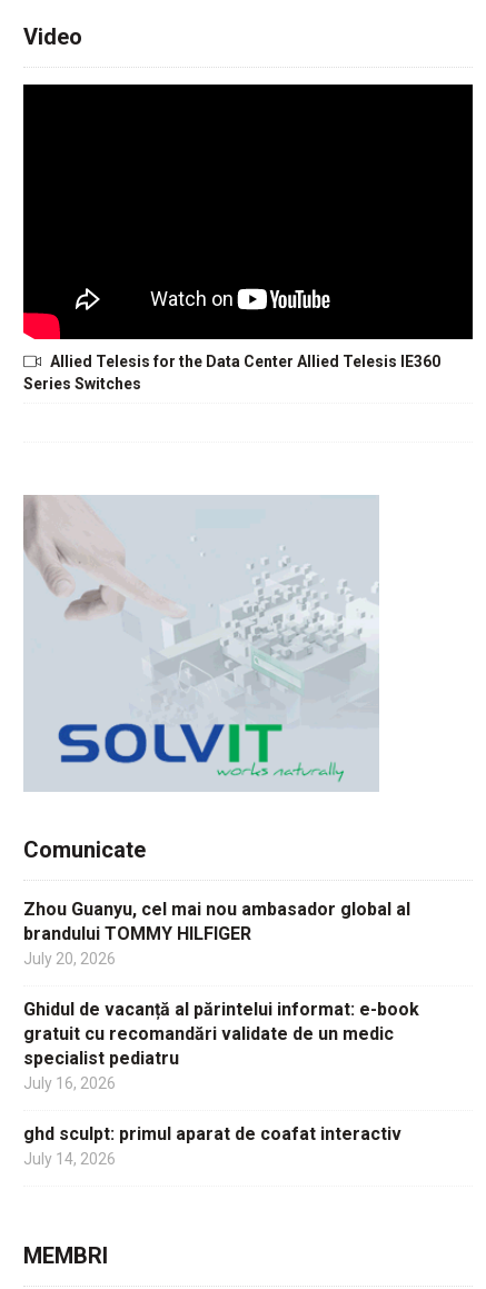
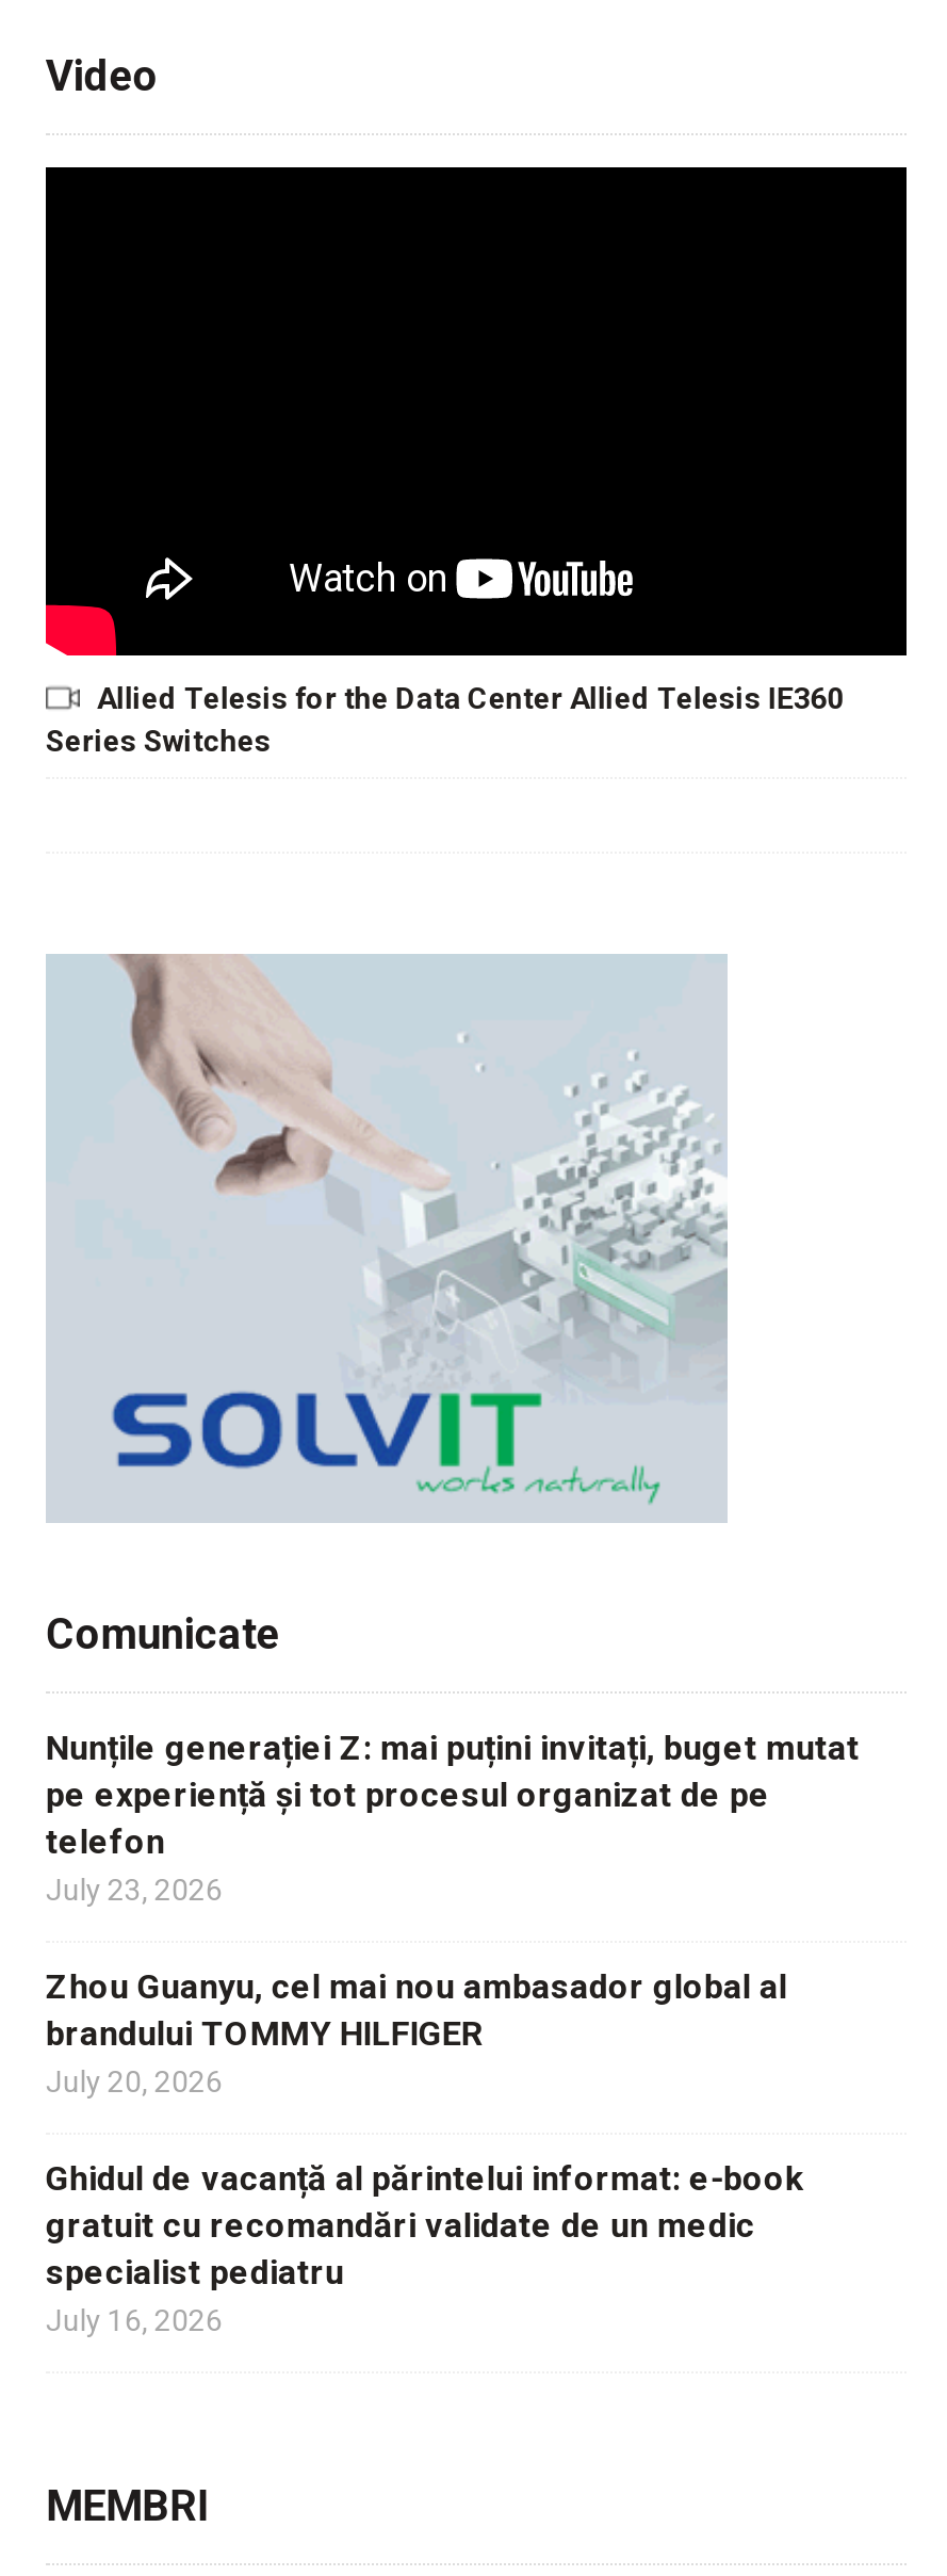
- [image]
+ [image]

+ Nunțile generației Z: mai puțini invitați, buget mutat
+ pe experiență și tot procesul organizat de pe
+ telefon
+ July 23, 2026

moved down: Zhou Guanyu, cel mai nou ambasador global al | brandului TOMMY HILFIGER | July 20, 2026 | Ghidul de vacanță al părintelui informat: e-book | gratuit cu recomandări validate de un medic | specialist pediatru | July 16, 2026

- ghd sculpt: primul aparat de coafat interactiv
- July 14, 2026
